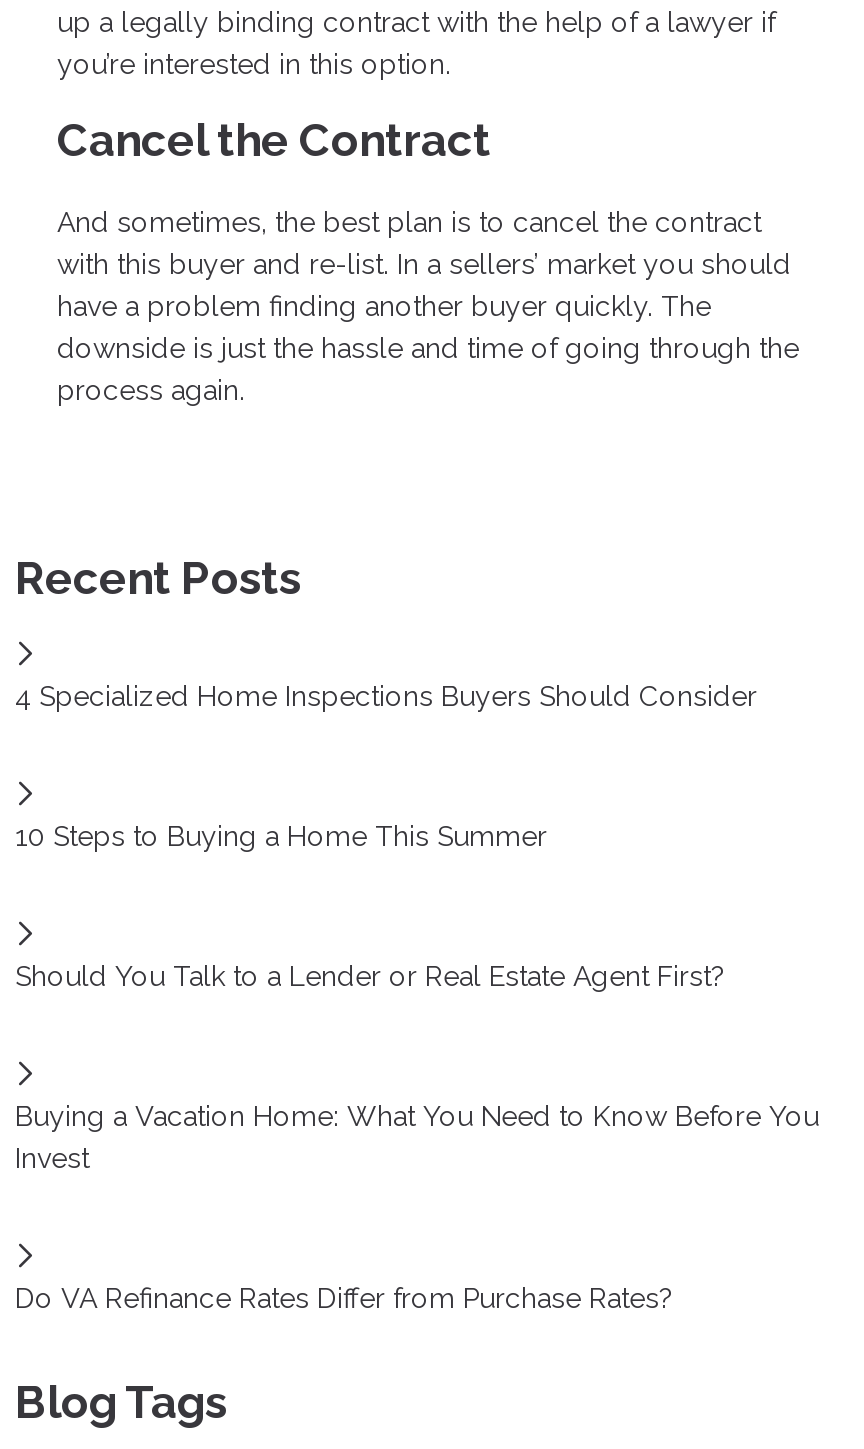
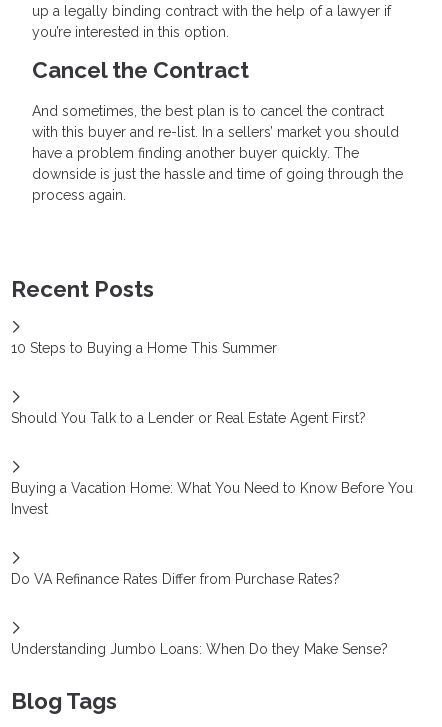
- 4 Specialized Home Inspections Buyers Should Consider

moved up: 10 Steps to Buying a Home This Summer | Should You Talk to a Lender or Real Estate Agent First? | Buying a Vacation Home: What You Need to Know Before You | Invest | Do VA Refinance Rates Differ from Purchase Rates?

+ Understanding Jumbo Loans: When Do they Make Sense?
